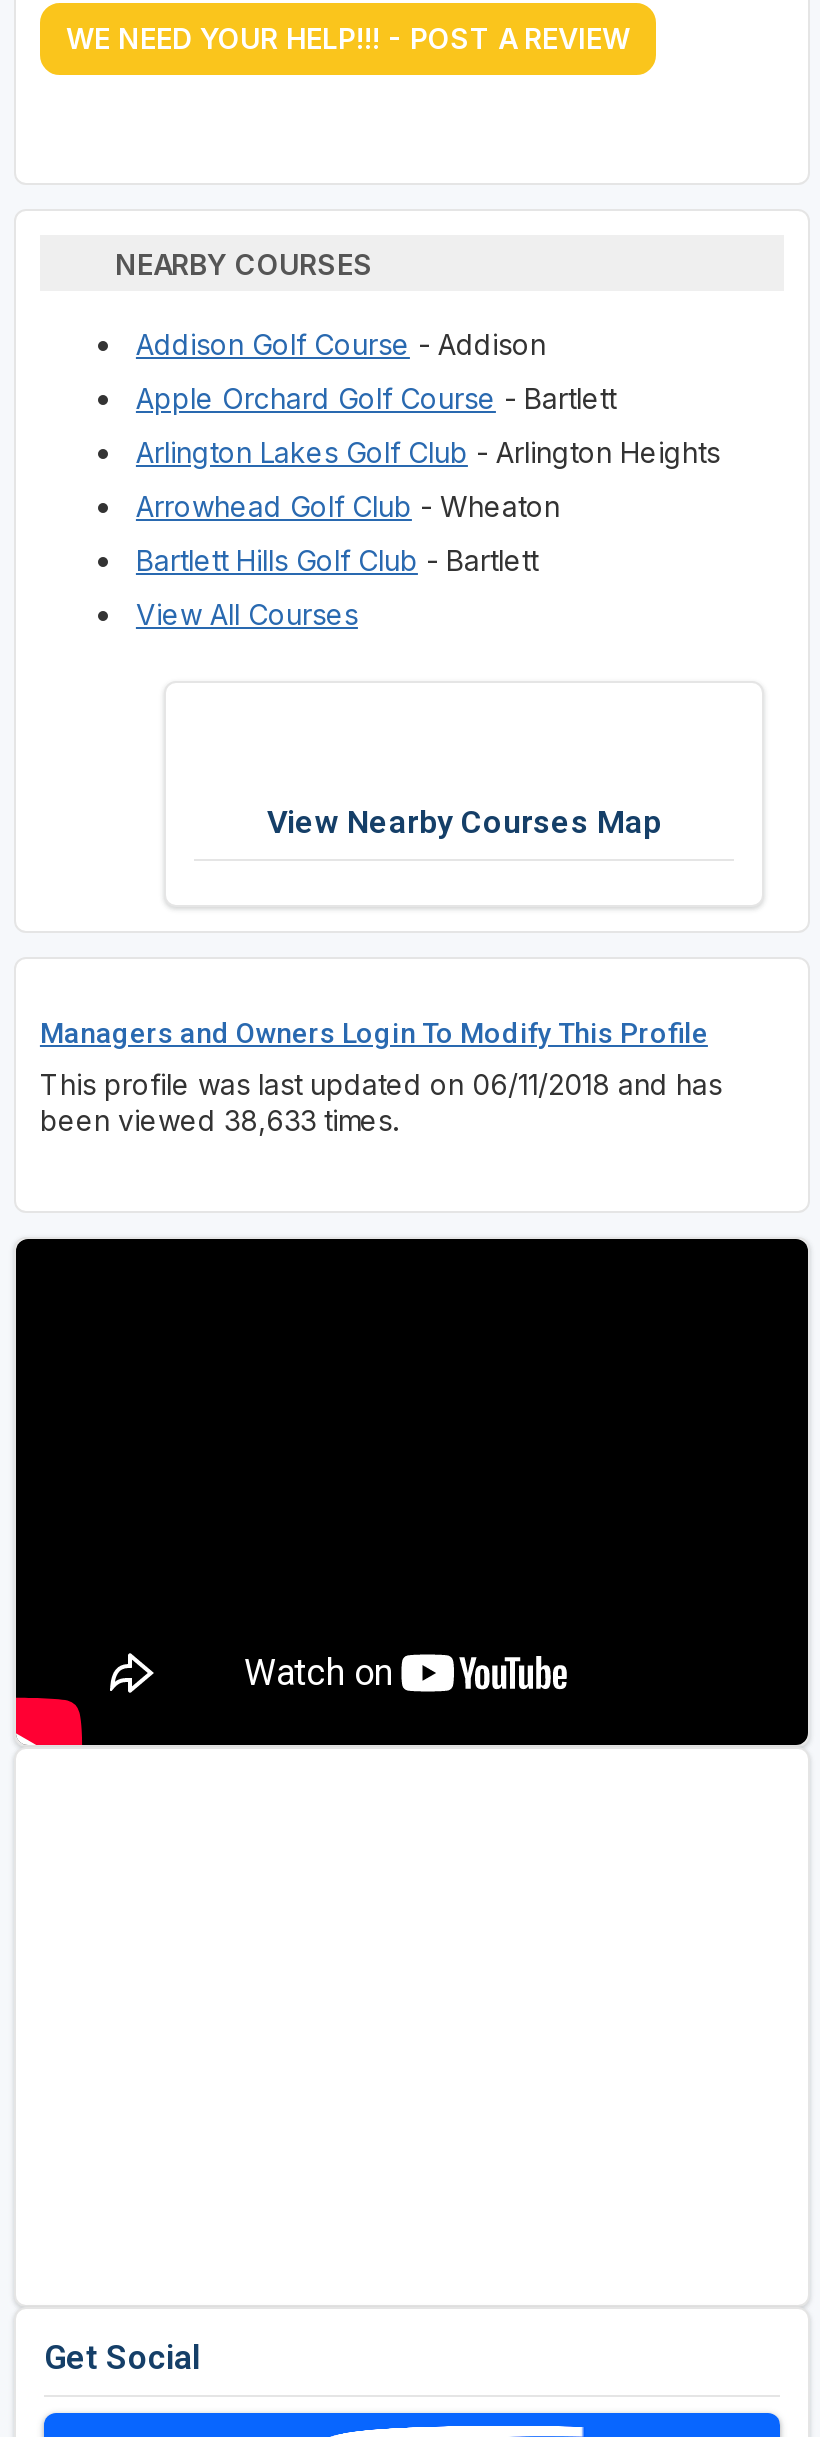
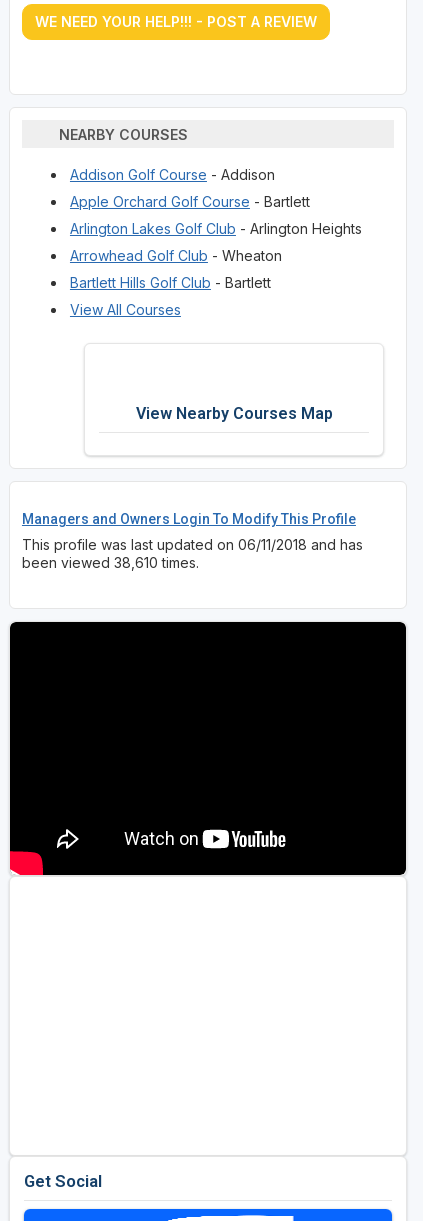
- been viewed 38,633 times.
+ been viewed 38,610 times.
